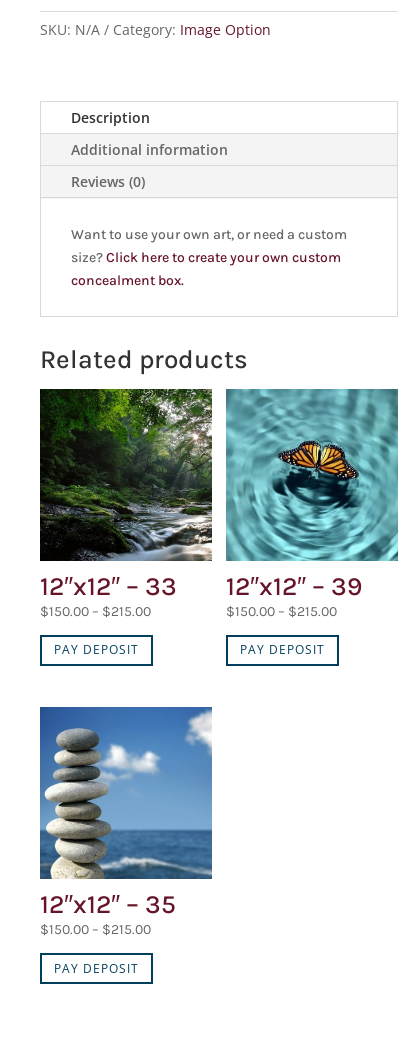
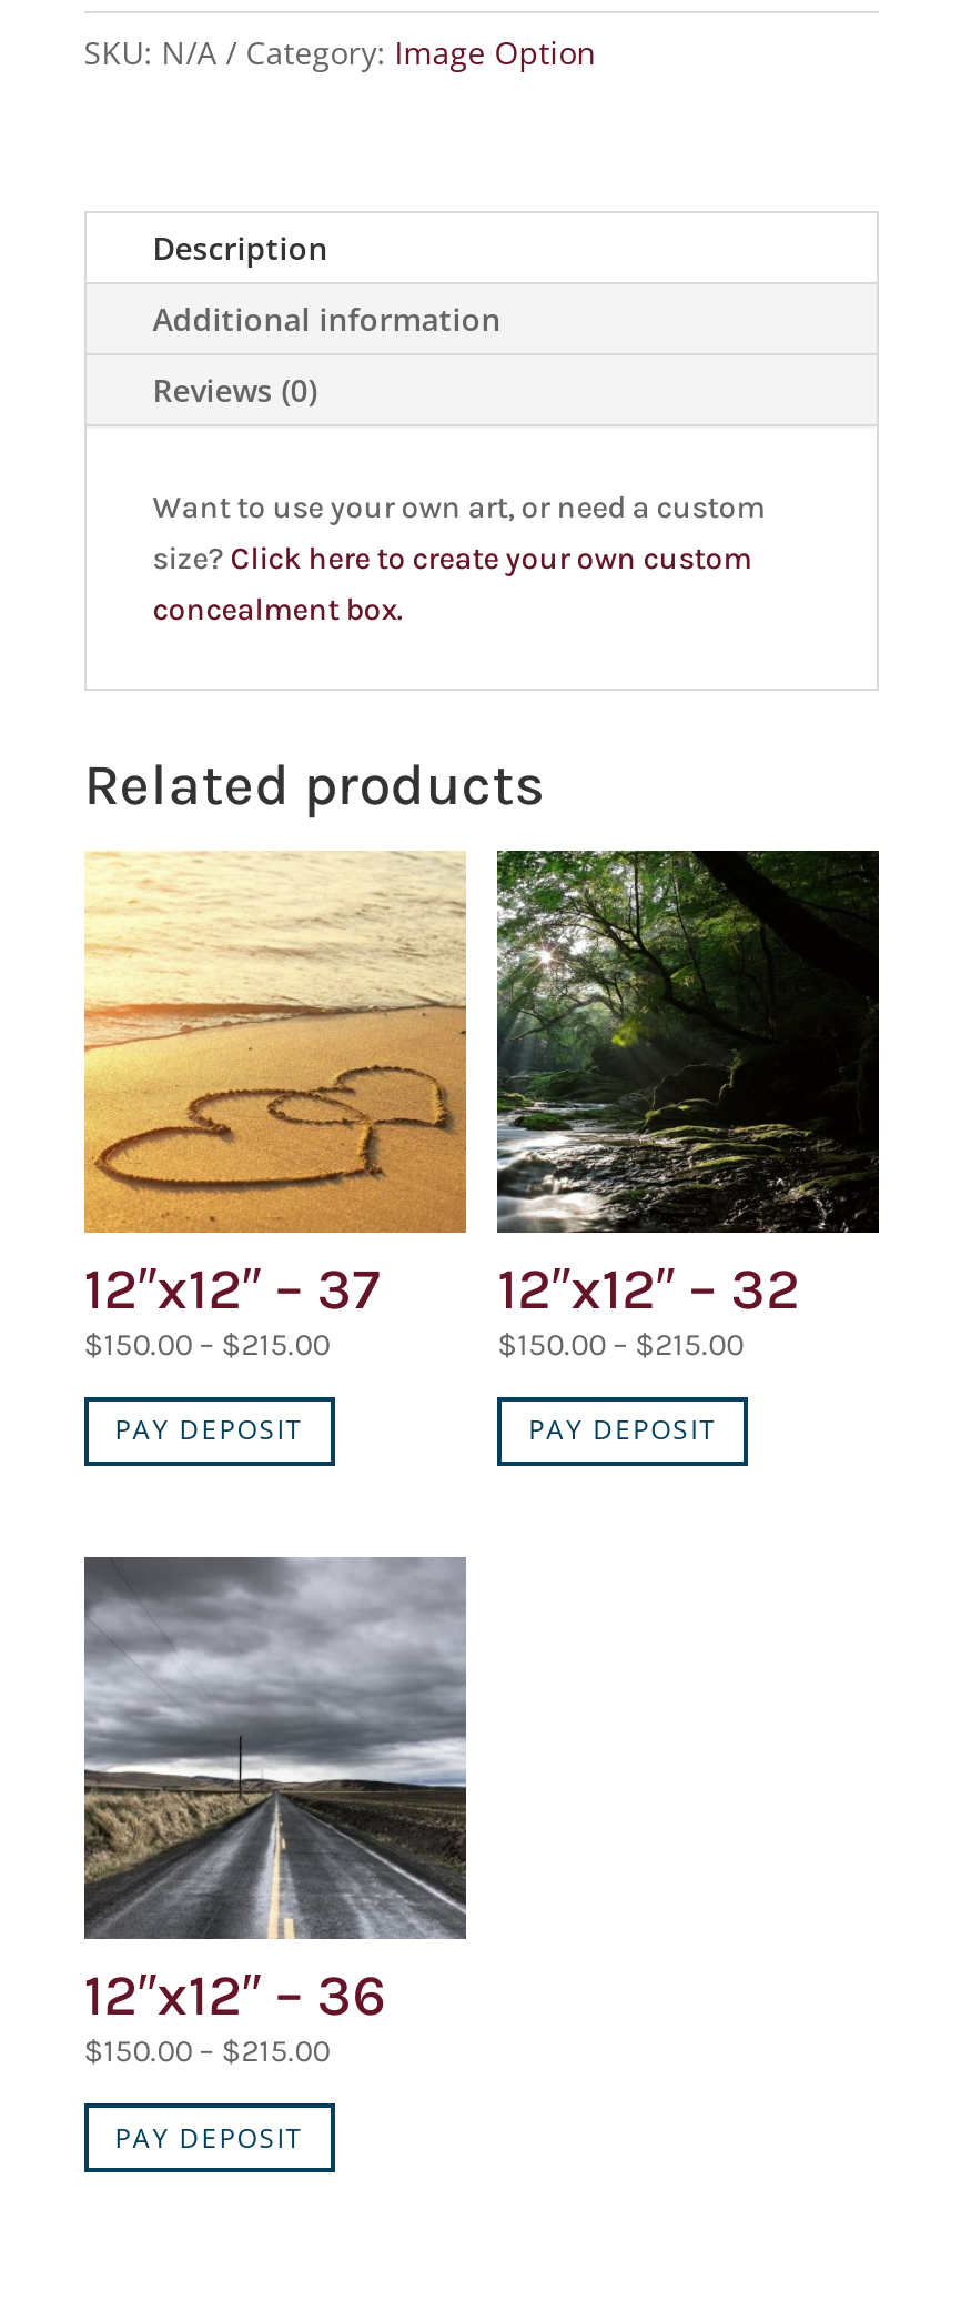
- [image]
- 12″x12″ – 33
+ [image]
+ 12″x12″ – 37

- [image]
- 12″x12″ – 39
+ [image]
+ 12″x12″ – 32

- [image]
- 12″x12″ – 35
+ [image]
+ 12″x12″ – 36
